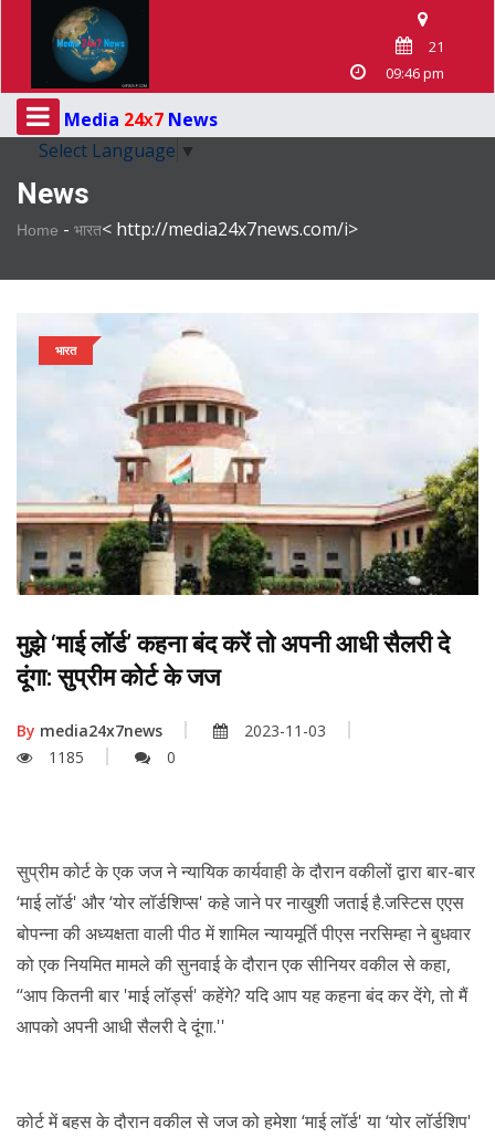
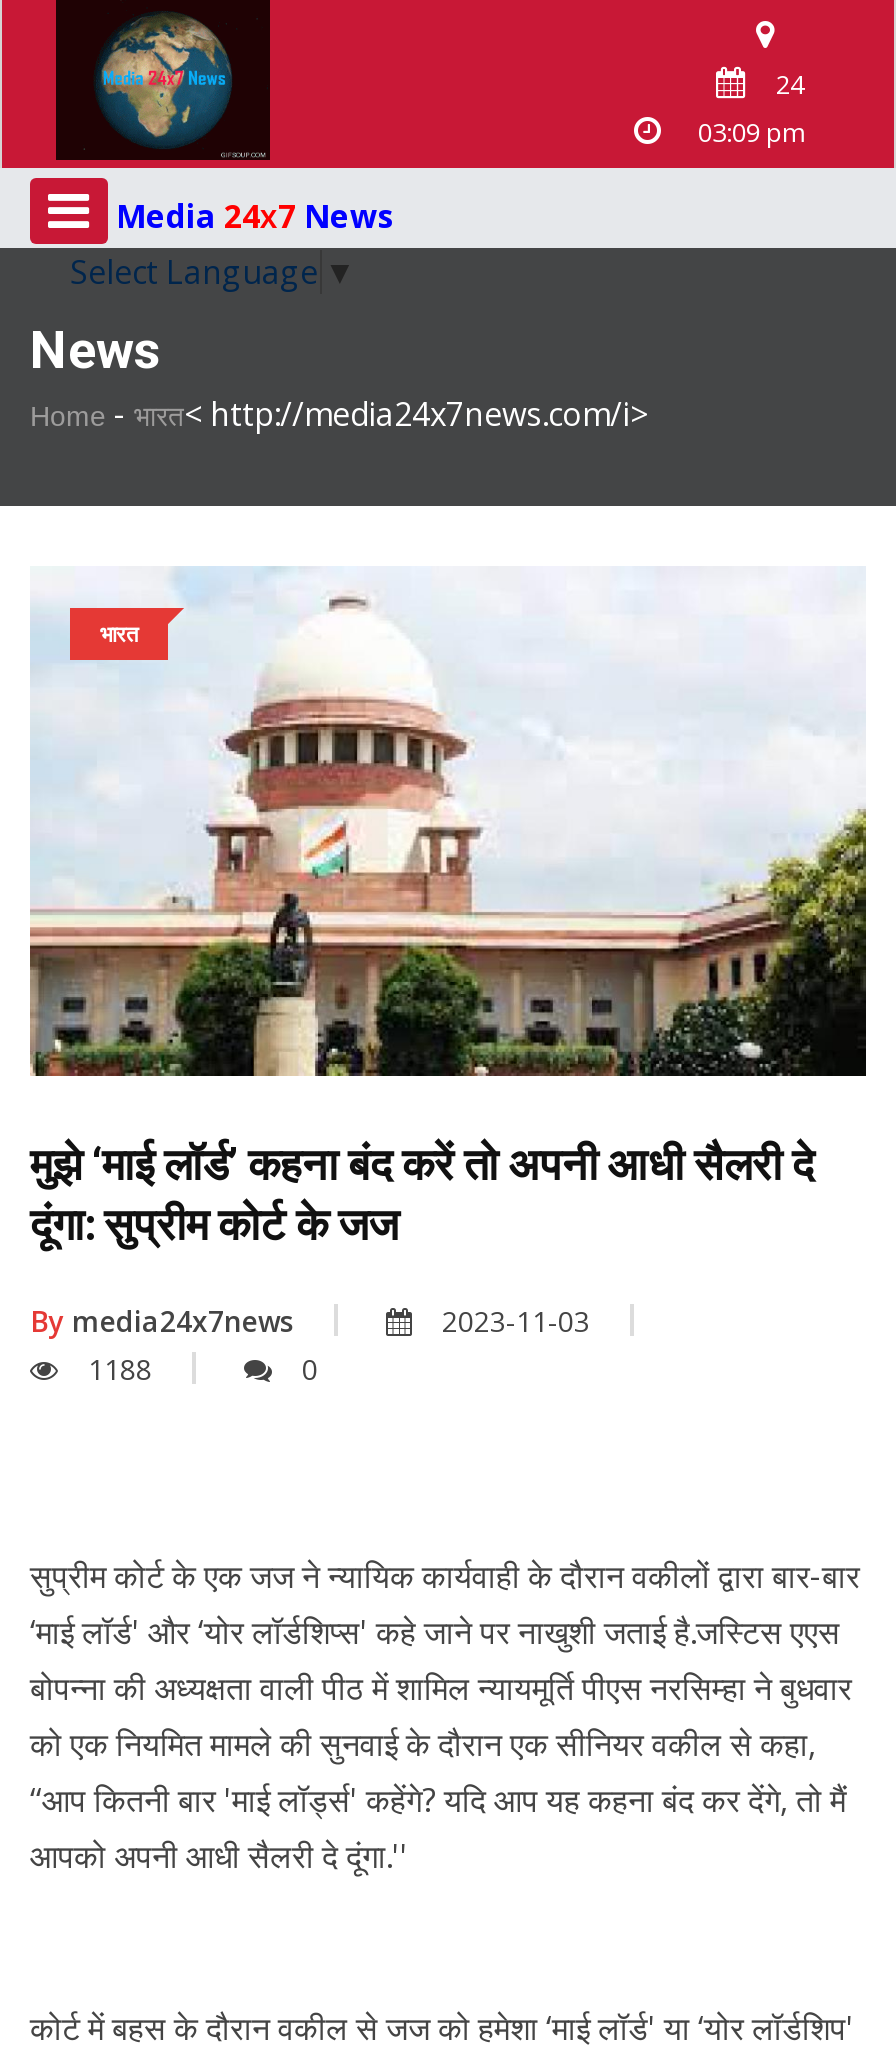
- [image]
+ [image]

- 21
+ 24

- 09:46 pm
+ 03:09 pm

- 1185
+ 1188
